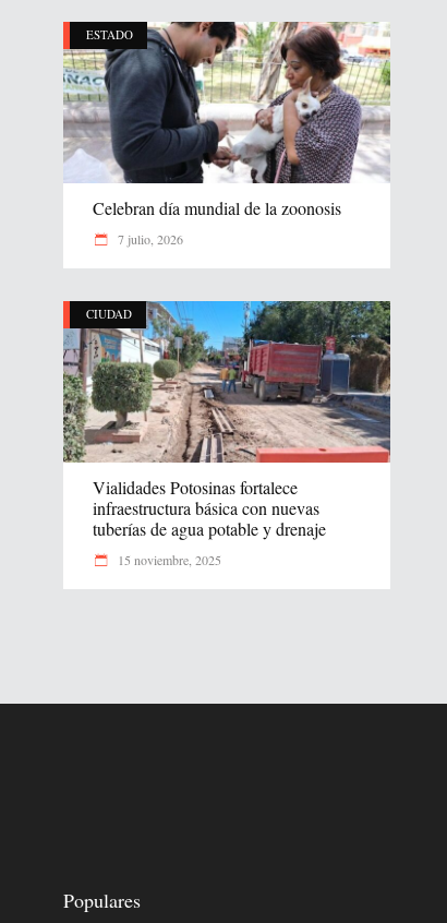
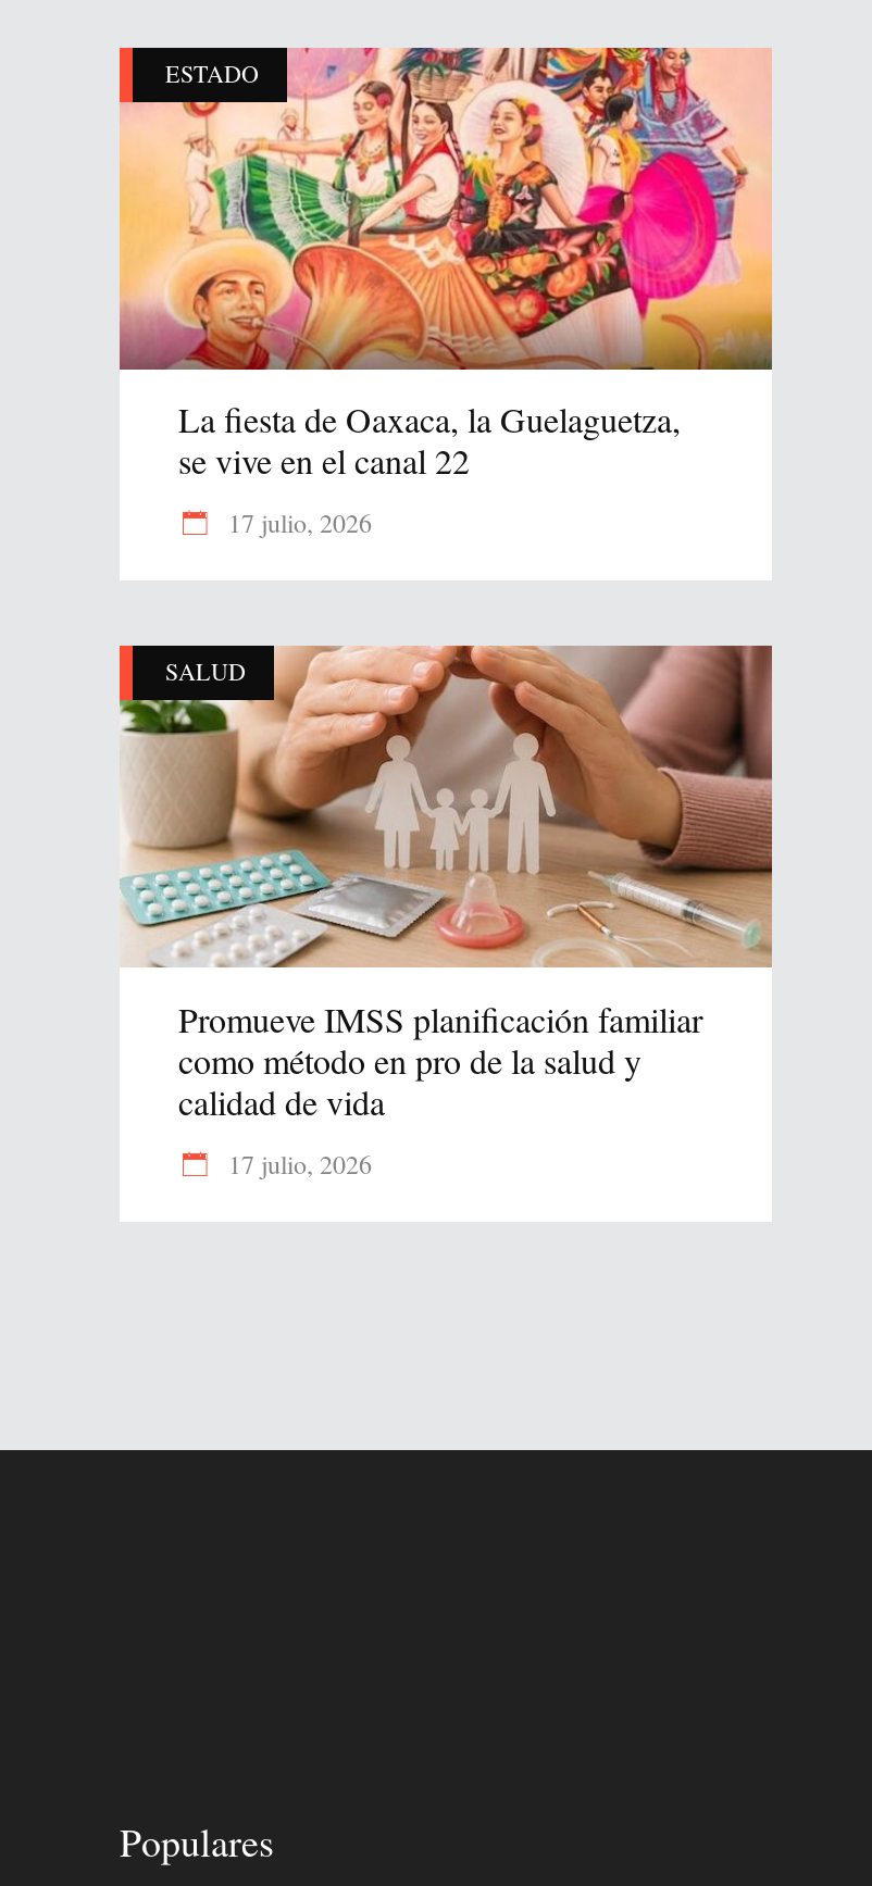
- [image]
- Celebran día mundial de la zoonosis
+ [image]
+ La fiesta de Oaxaca, la Guelaguetza,
+ se vive en el canal 22

- 7 julio, 2026
+ 17 julio, 2026

- [image]
- CIUDAD
+ [image]
+ SALUD

- Vialidades Potosinas fortalece
- infraestructura básica con nuevas
- tuberías de agua potable y drenaje
+ Promueve IMSS planificación familiar
+ como método en pro de la salud y
+ calidad de vida

- 15 noviembre, 2025
+ 17 julio, 2026
